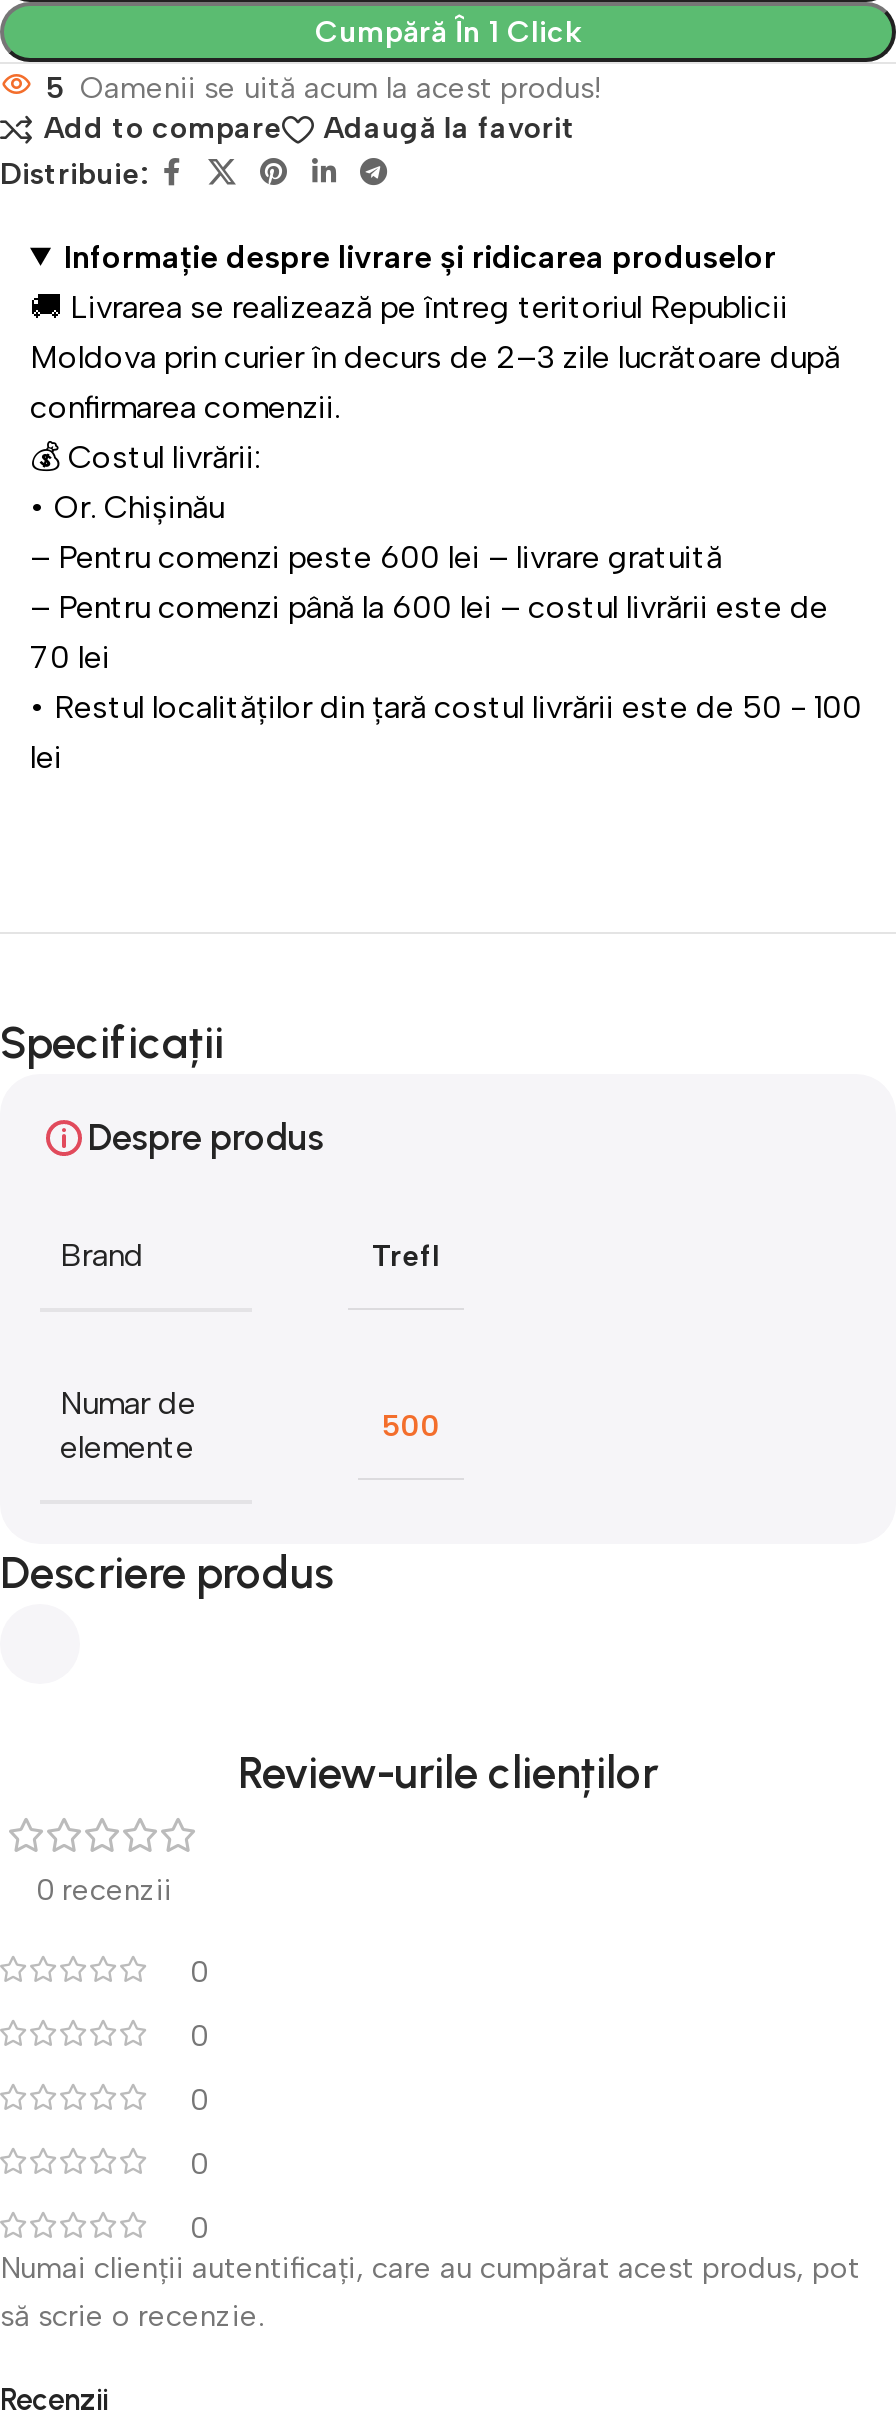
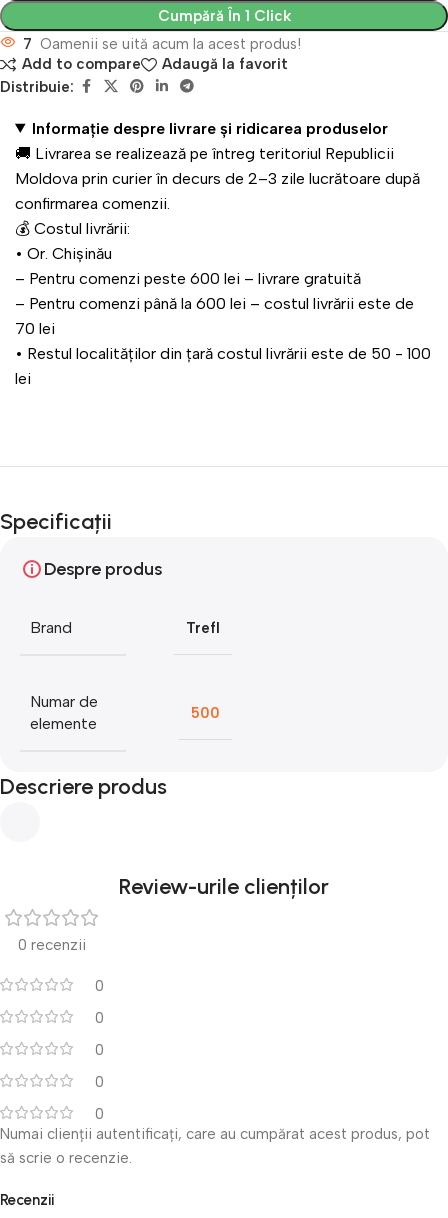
- 5 Oamenii se uită acum la acest produs!
+ 7 Oamenii se uită acum la acest produs!
